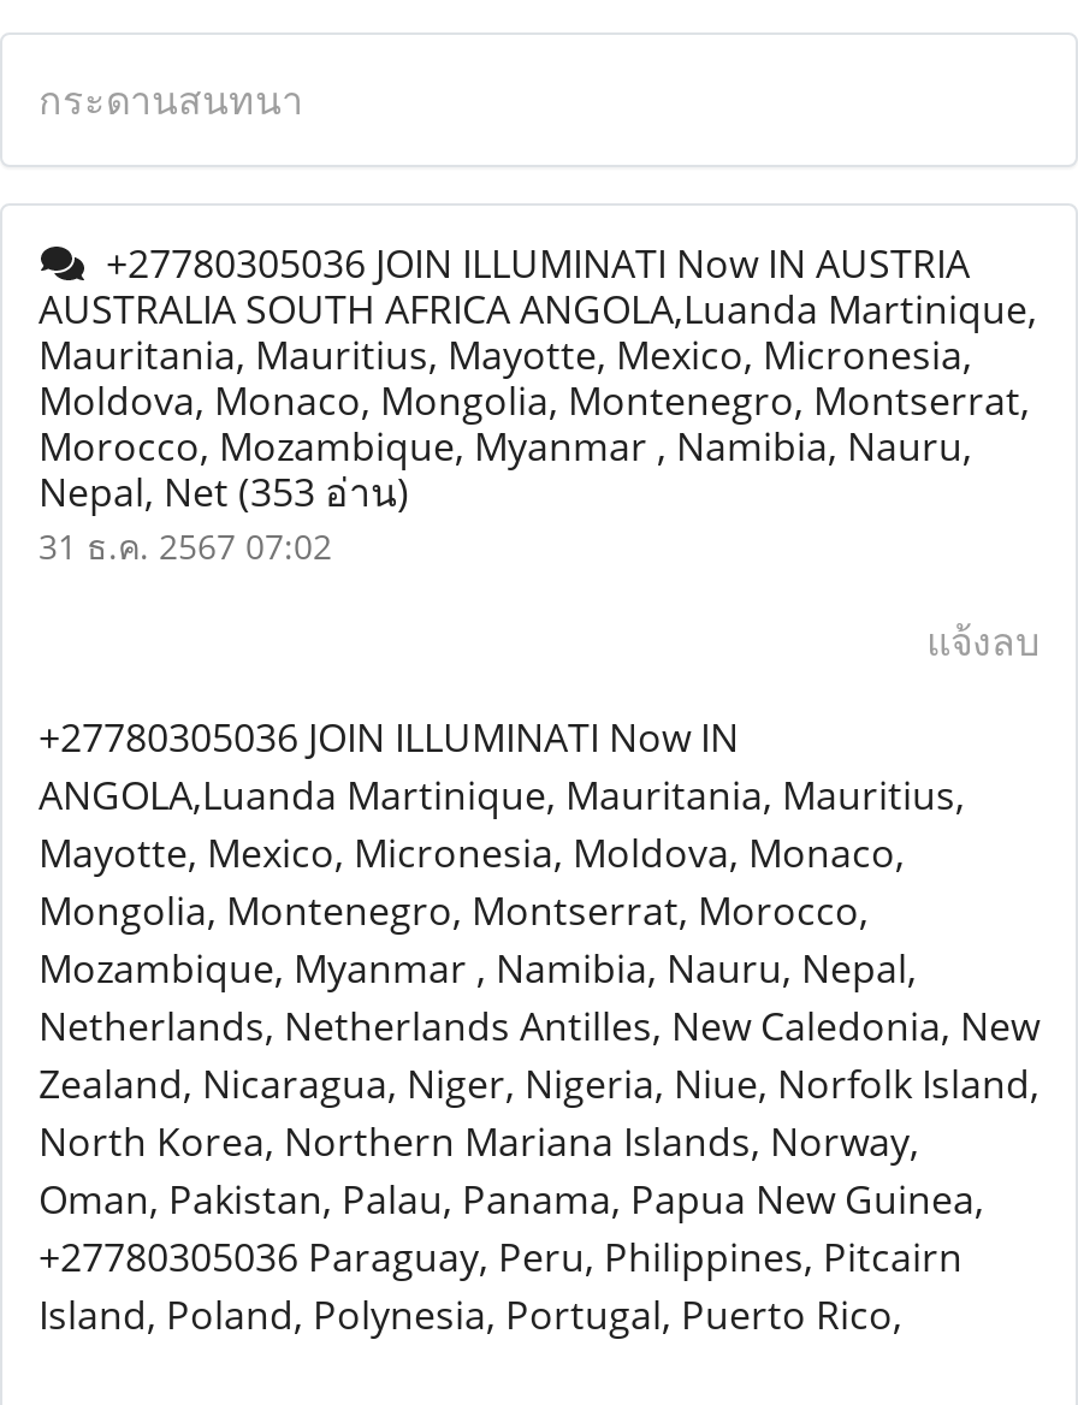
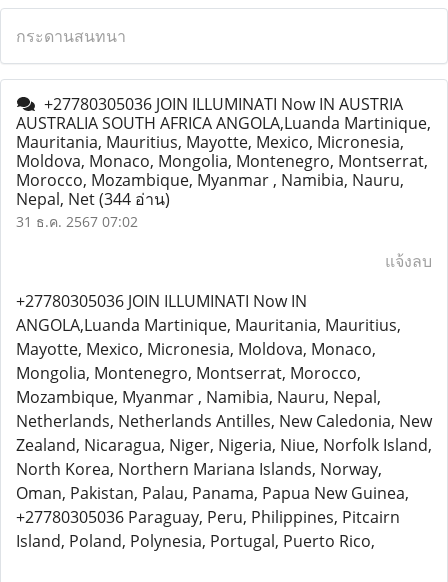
- Nepal, Net (353 อ่าน)
+ Nepal, Net (344 อ่าน)
